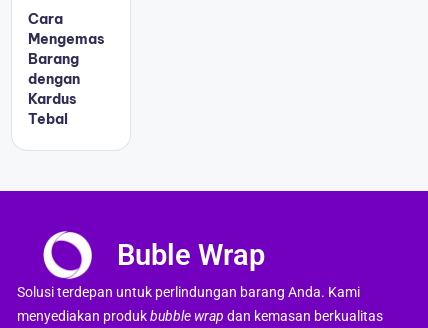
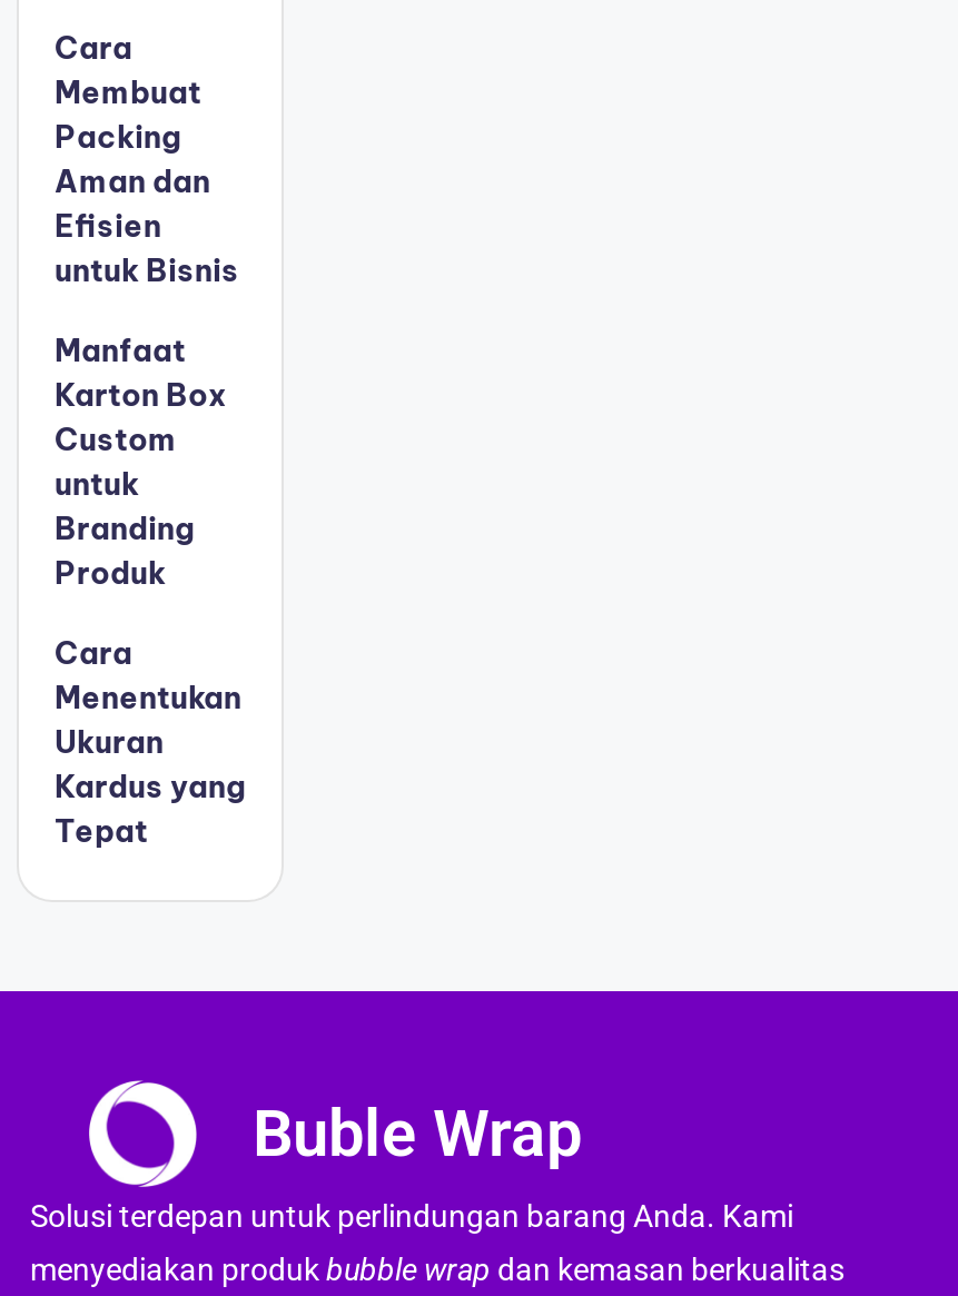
- Mengemas
- Barang
- dengan
- Kardus
- Tebal
+ Membuat
+ Packing
+ Aman dan
+ Efisien
+ untuk Bisnis
+ Manfaat
+ Karton Box
+ Custom
+ untuk
+ Branding
+ Produk
+ Cara
+ Menentukan
+ Ukuran
+ Kardus yang
+ Tepat
